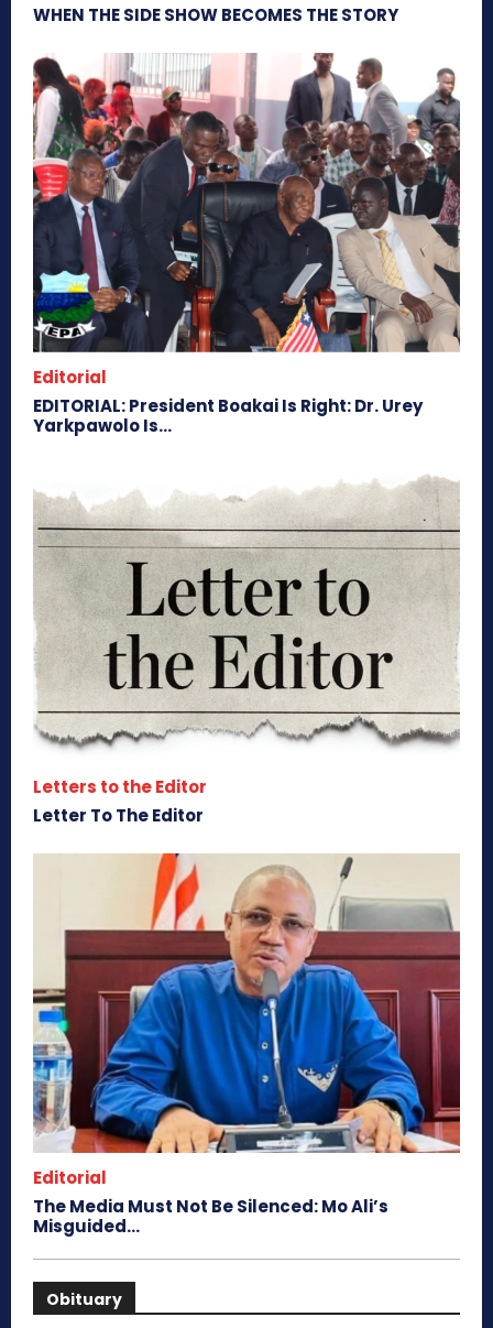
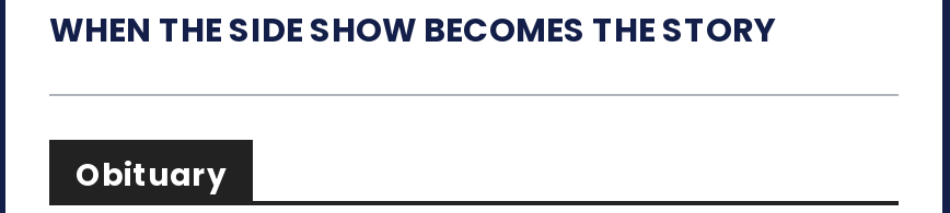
- [image]
- Editorial
- EDITORIAL: President Boakai Is Right: Dr. Urey
- Yarkpawolo Is...

- [image]
- Letters to the Editor
- Letter To The Editor

- [image]
- Editorial
- The Media Must Not Be Silenced: Mo Ali’s
- Misguided...
